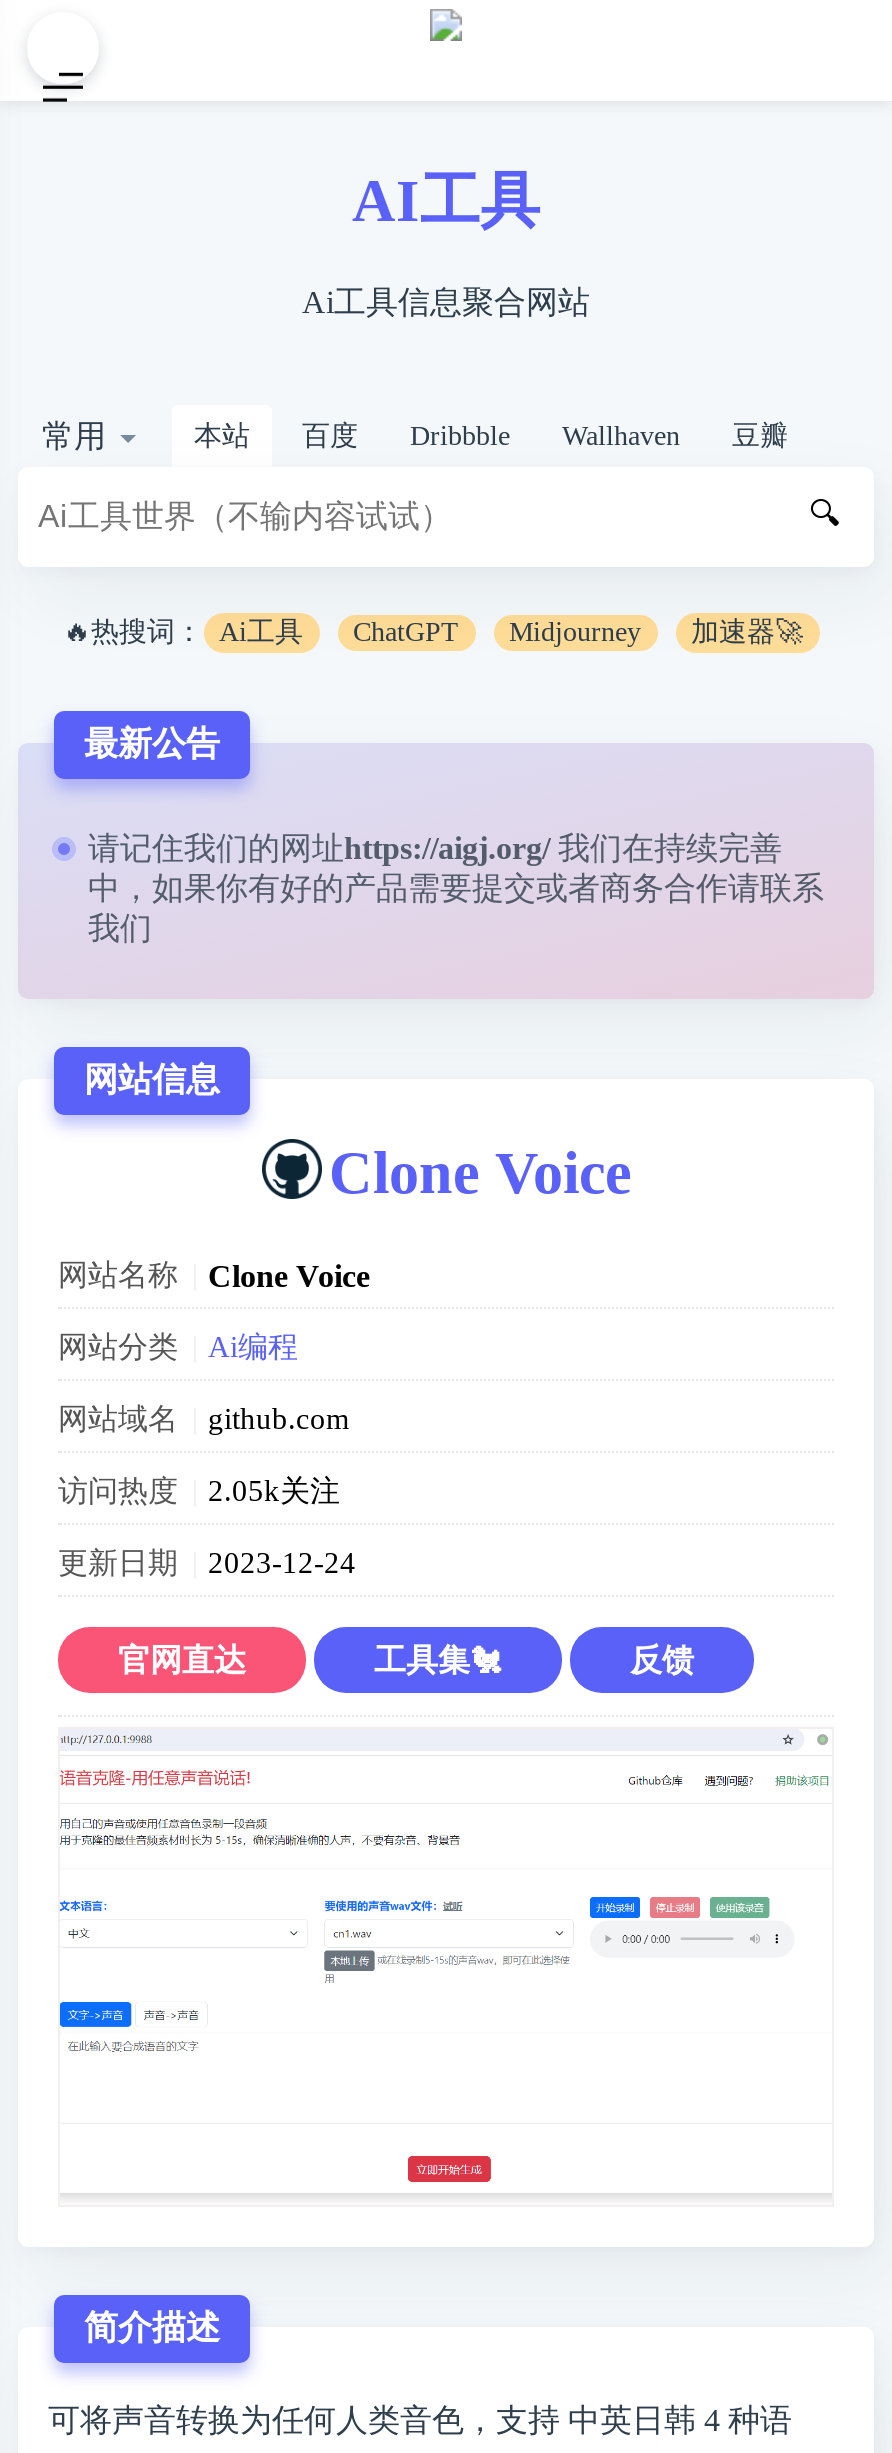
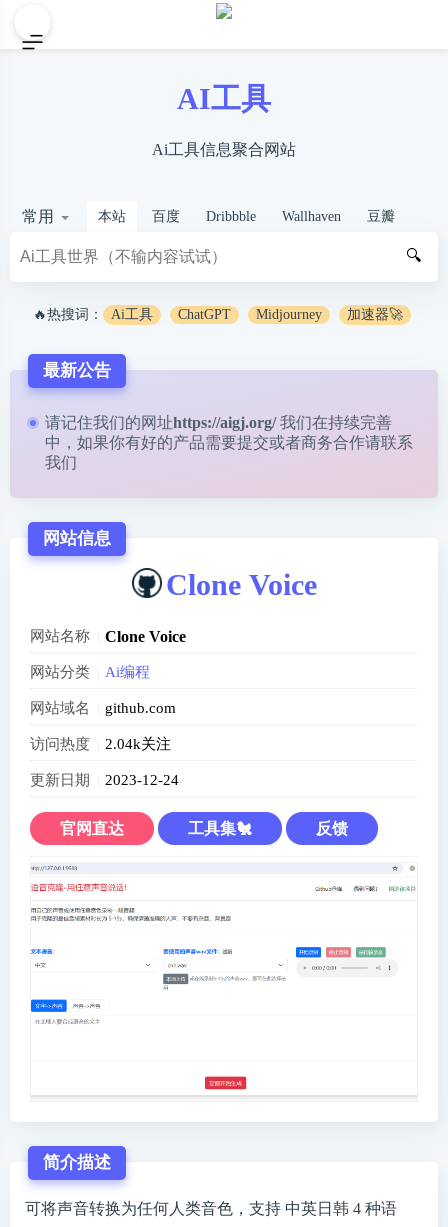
- 访问热度 2.05k关注
+ 访问热度 2.04k关注
